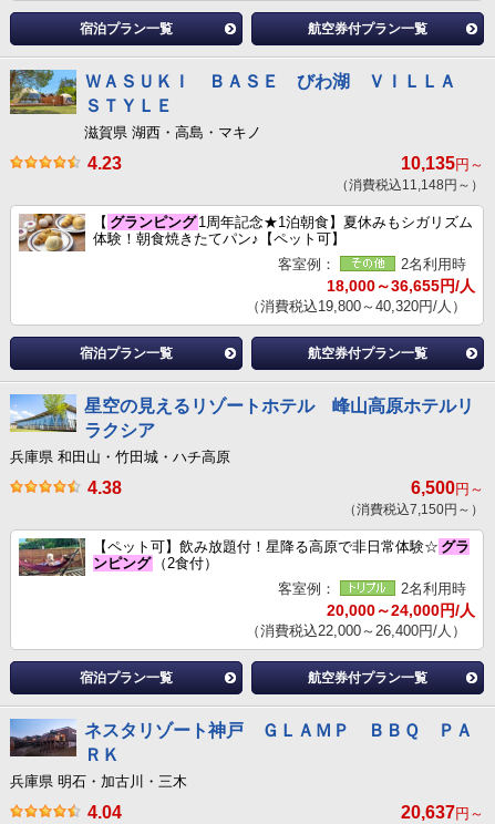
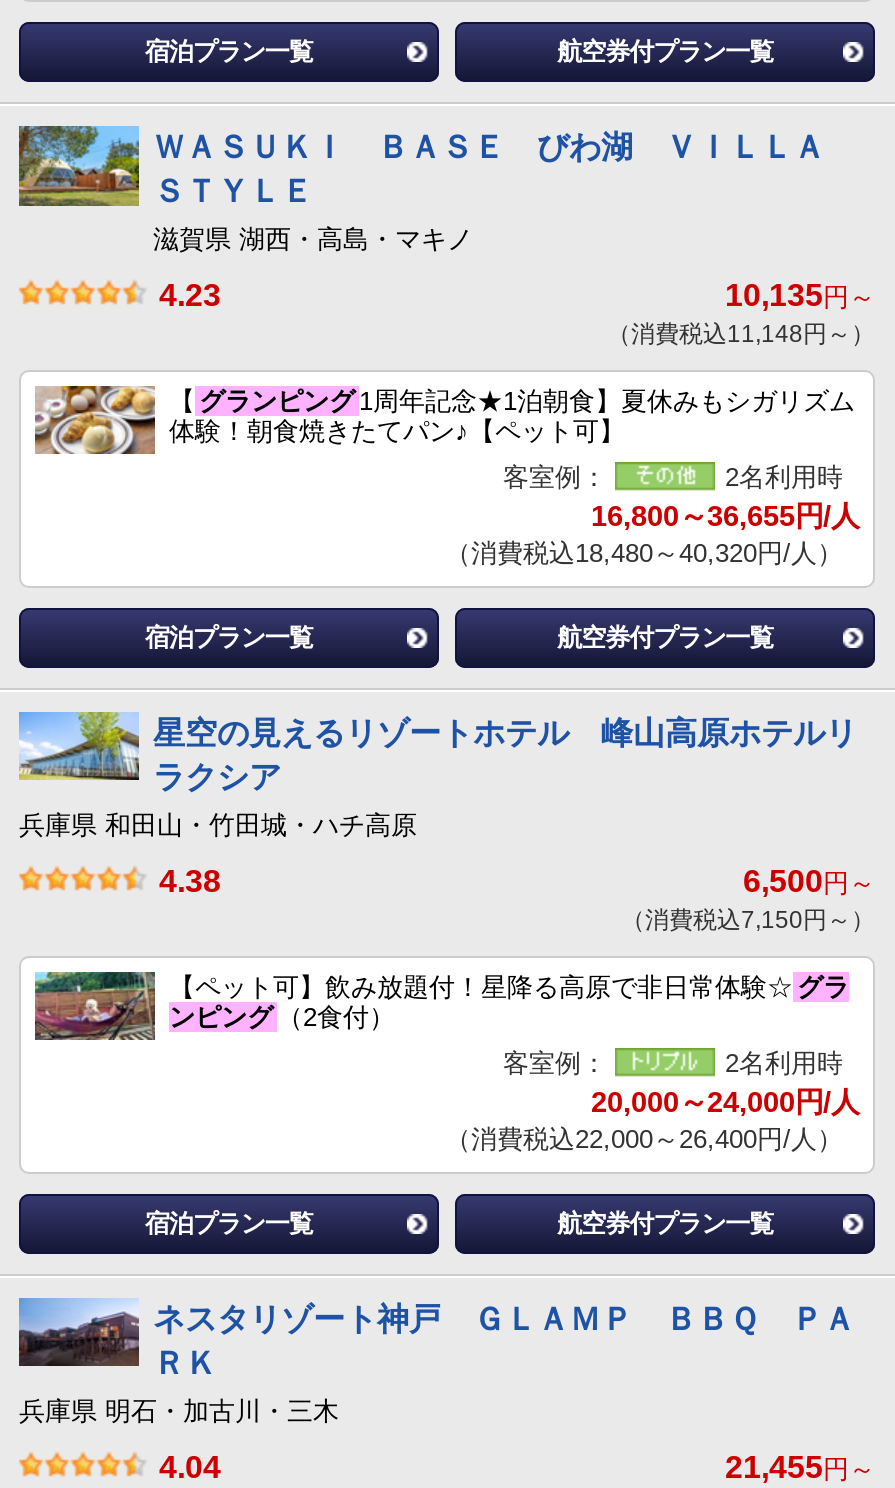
- 18,000～36,655円/人
+ 16,800～36,655円/人

- （消費税込19,800～40,320円/人）
+ （消費税込18,480～40,320円/人）

- 20,637円～
+ 21,455円～
